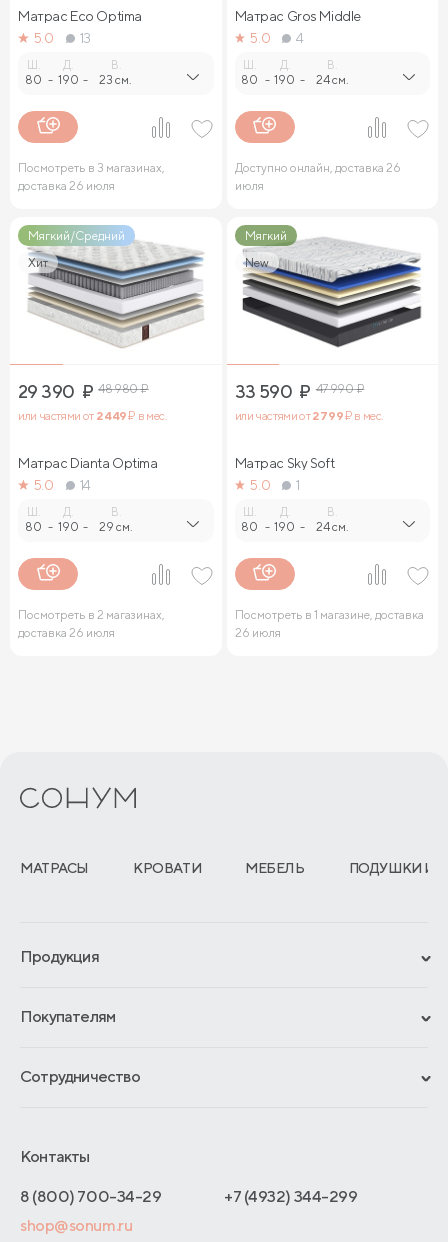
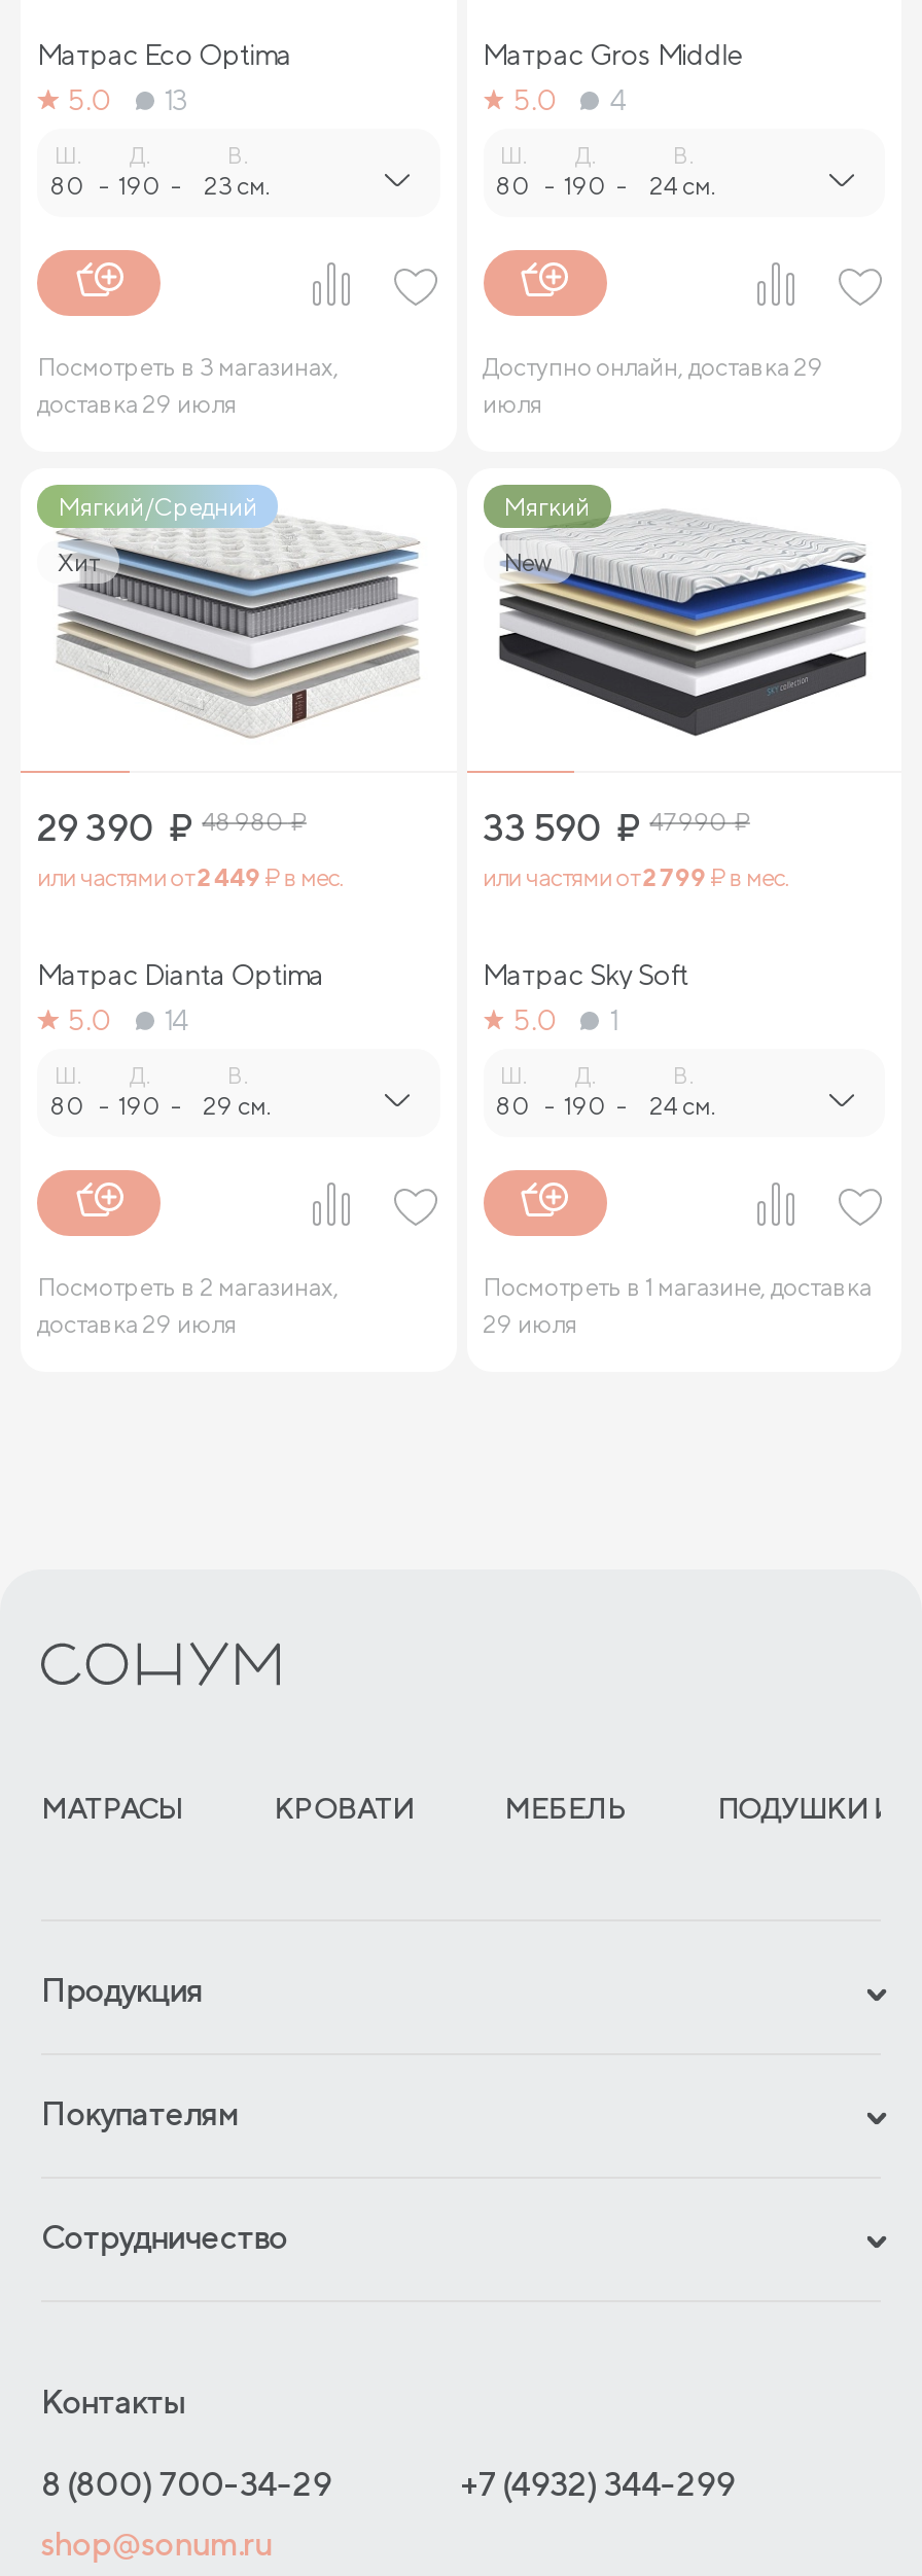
- Доступно онлайн, доставка 26
+ Доступно онлайн, доставка 29

- доставка 26 июля
+ доставка 29 июля

- доставка 26 июля
+ доставка 29 июля

- 26 июля
+ 29 июля
